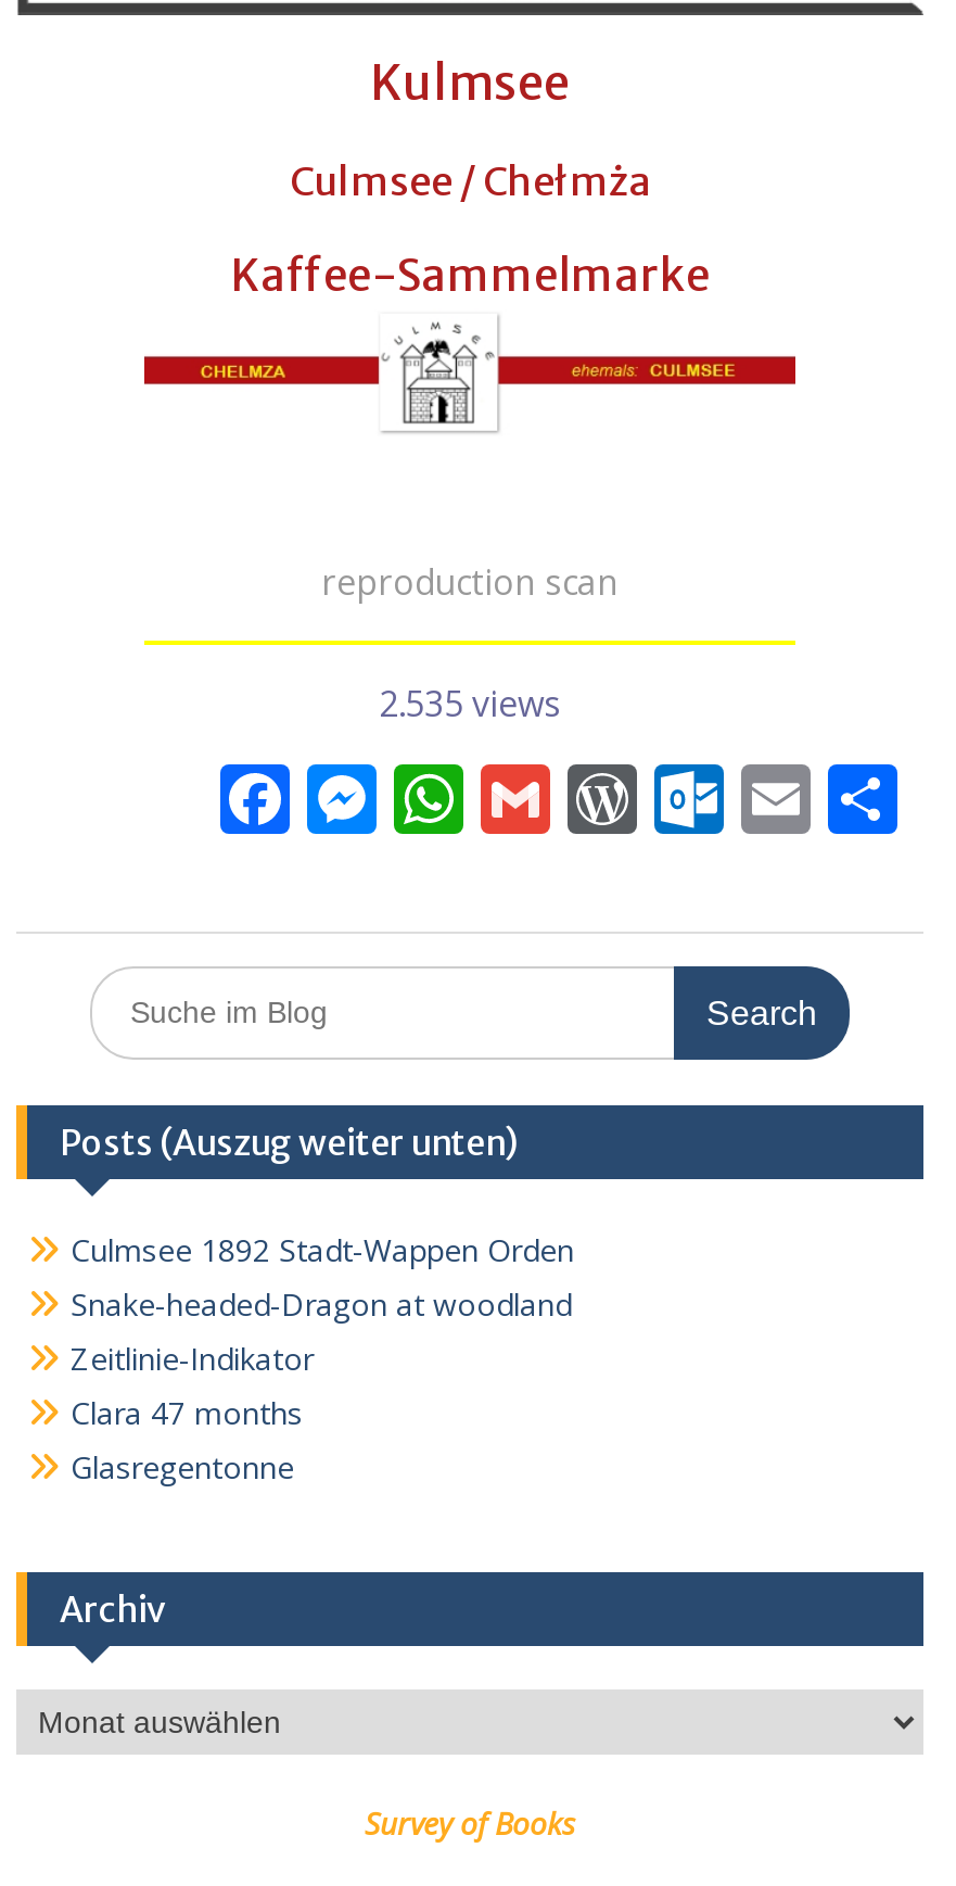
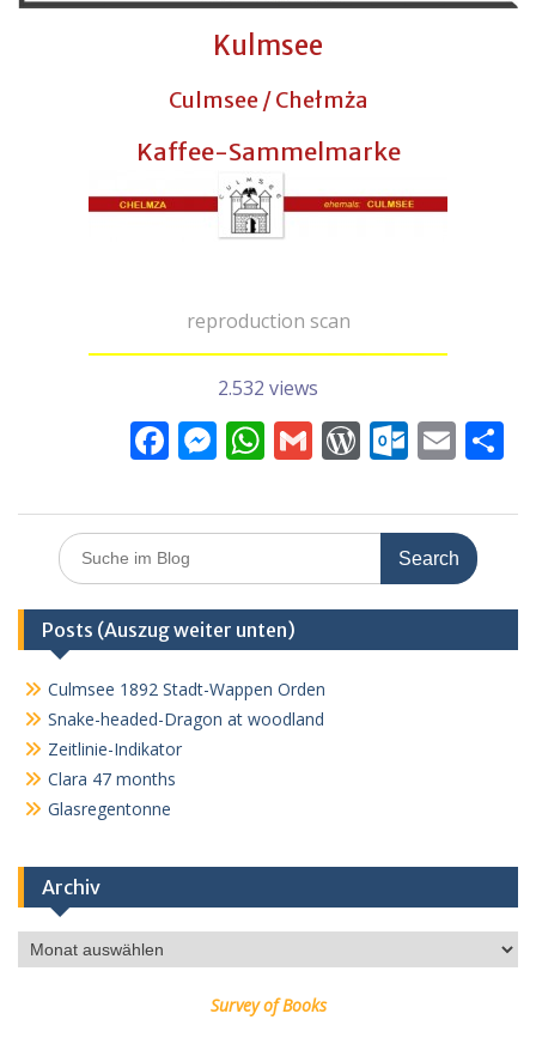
- 2.535 views
+ 2.532 views
